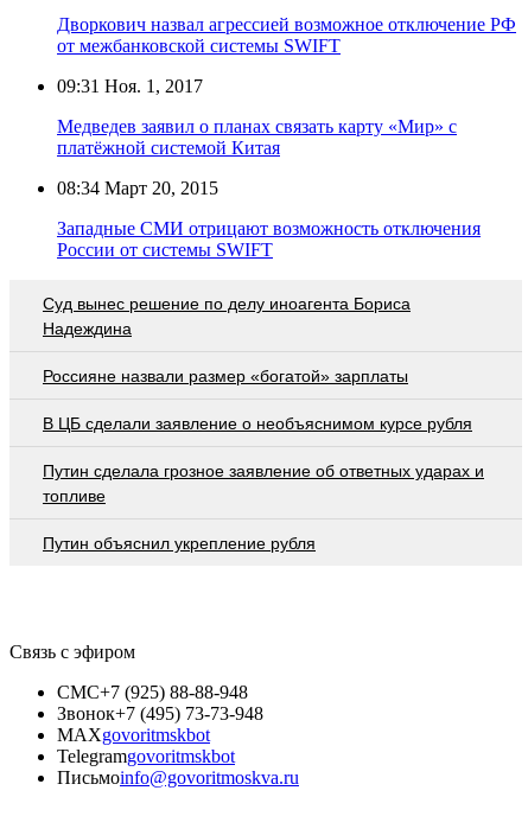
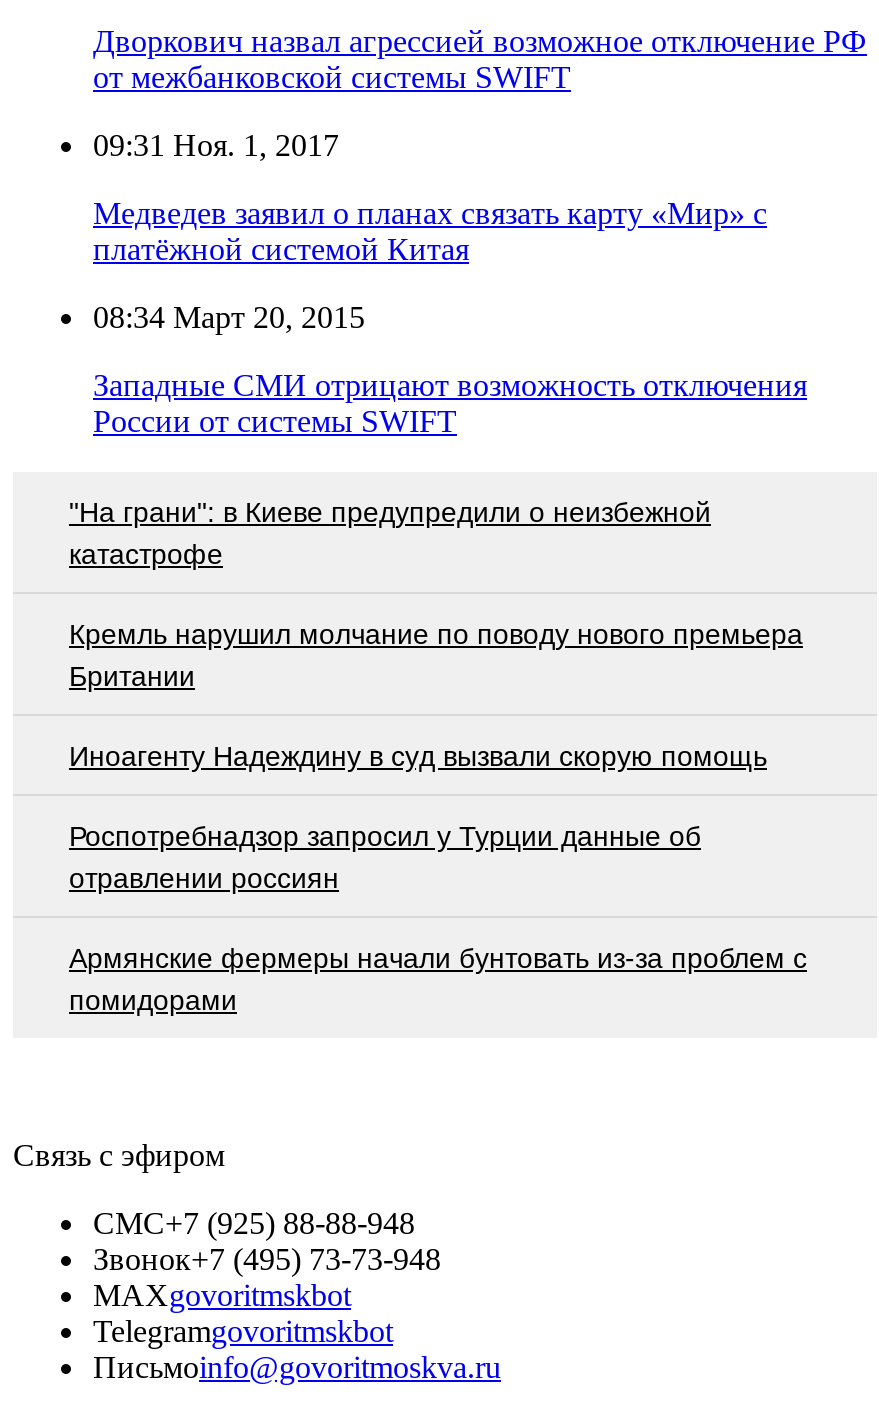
- Суд вынес решение по делу иноагента Бориса
- Надеждина
+ "На грани": в Киеве предупредили о неизбежной
+ катастрофе

- Россияне назвали размер «богатой» зарплаты
+ Кремль нарушил молчание по поводу нового премьера
+ Британии

- В ЦБ сделали заявление о необъяснимом курсе рубля
+ Иноагенту Надеждину в суд вызвали скорую помощь

- Путин сделала грозное заявление об ответных ударах и
- топливе
+ Роспотребнадзор запросил у Турции данные об
+ отравлении россиян

- Путин объяснил укрепление рубля
+ Армянские фермеры начали бунтовать из-за проблем с
+ помидорами
